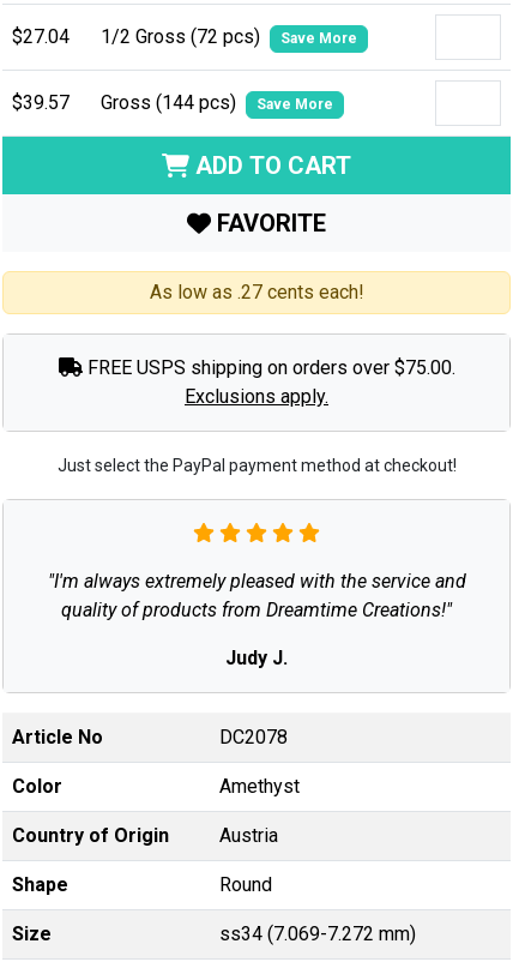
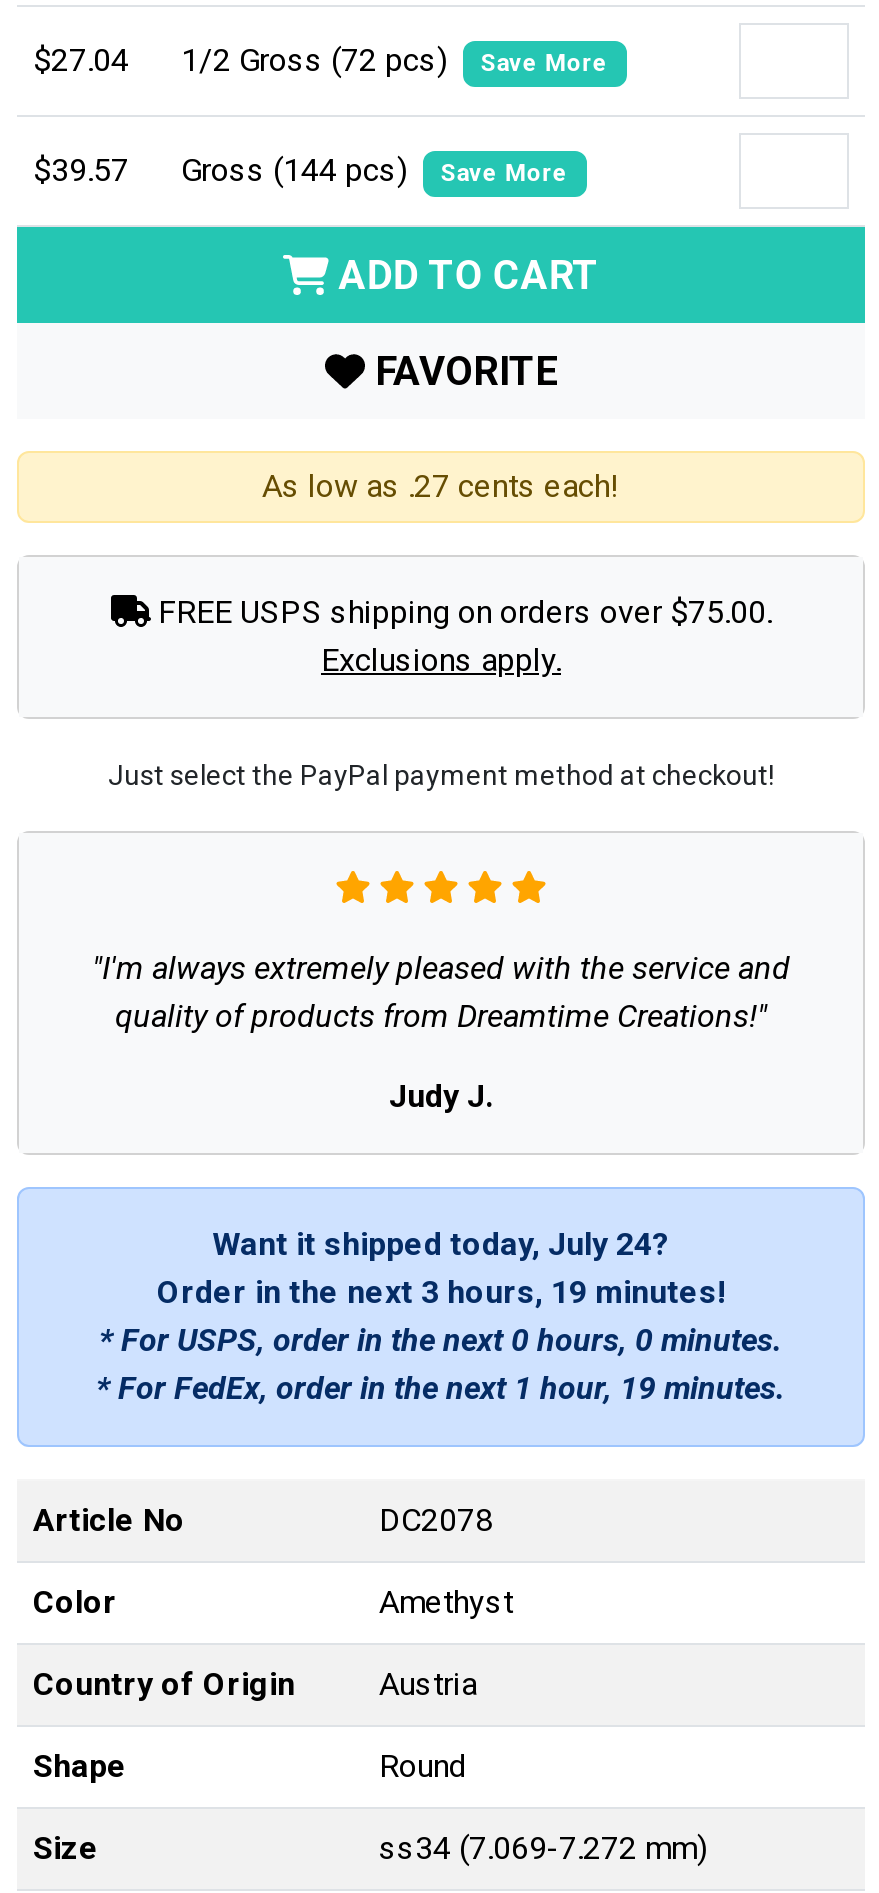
+ [image]
+ Want it shipped today, July 24?
+ Order in the next 3 hours, 19 minutes!
+ * For USPS, order in the next 0 hours, 0 minutes.
+ * For FedEx, order in the next 1 hour, 19 minutes.
